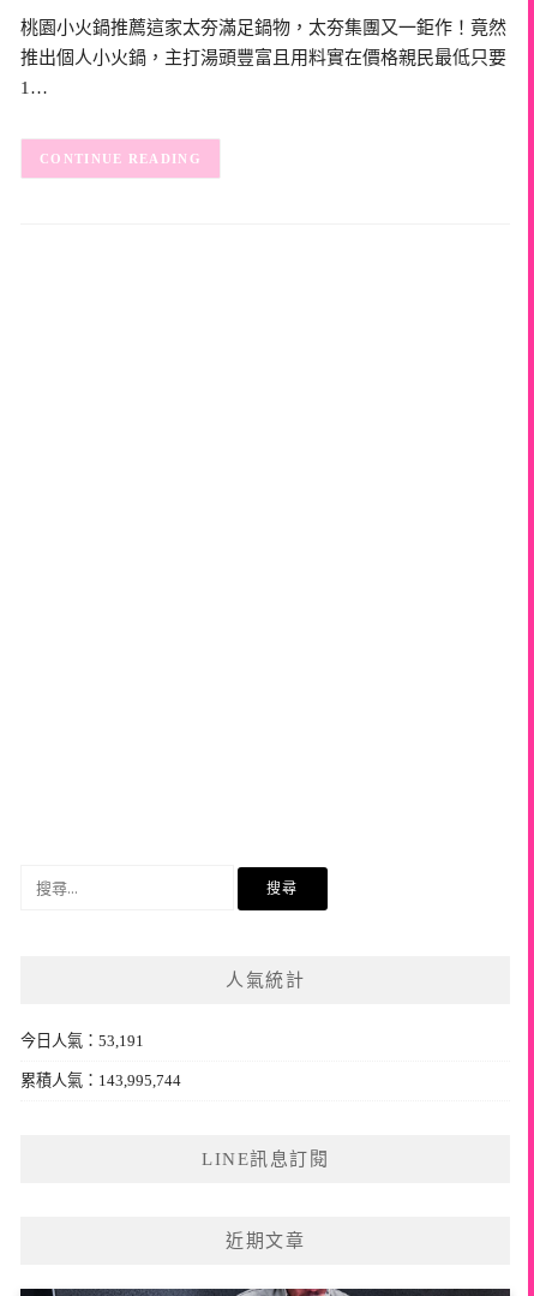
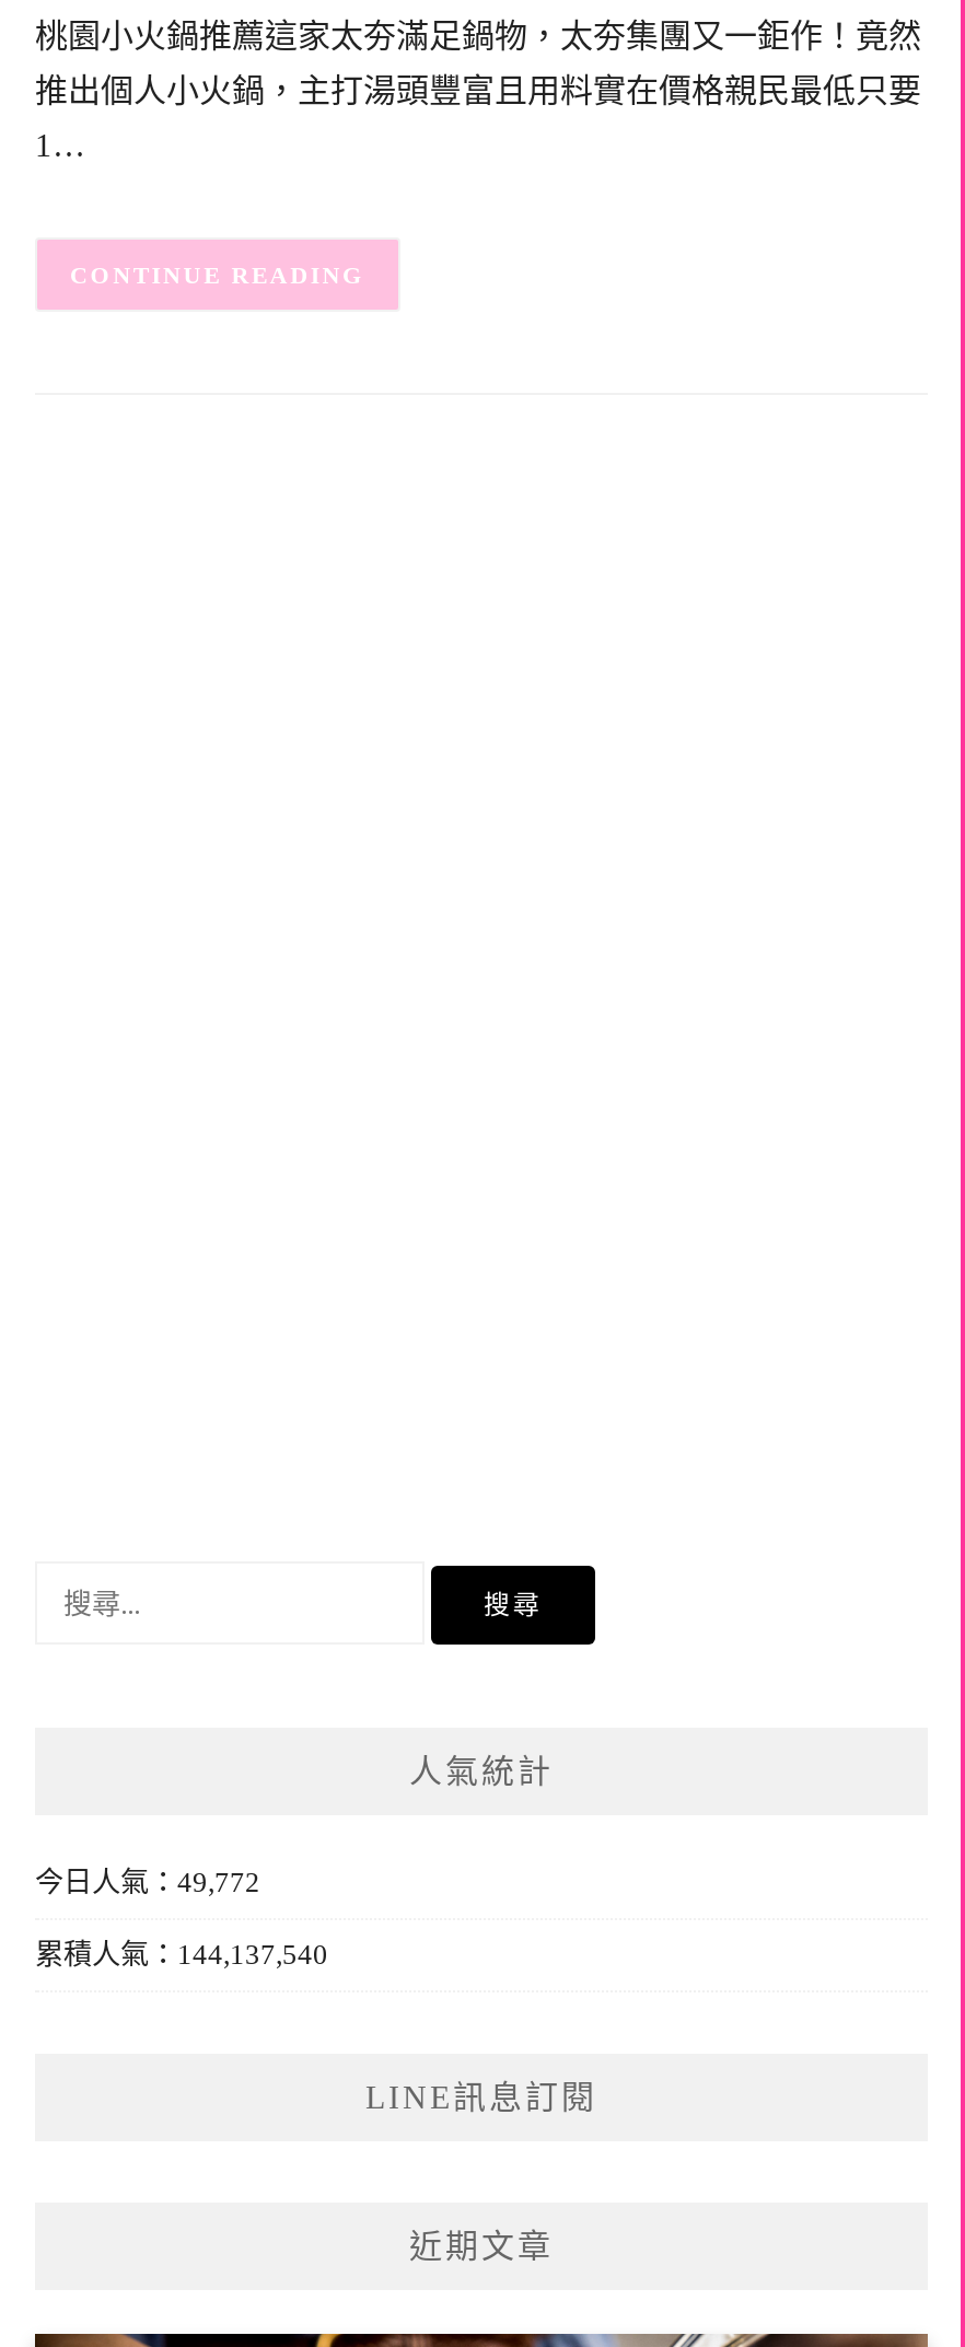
- 今日人氣：53,191
+ 今日人氣：49,772

- 累積人氣：143,995,744
+ 累積人氣：144,137,540
